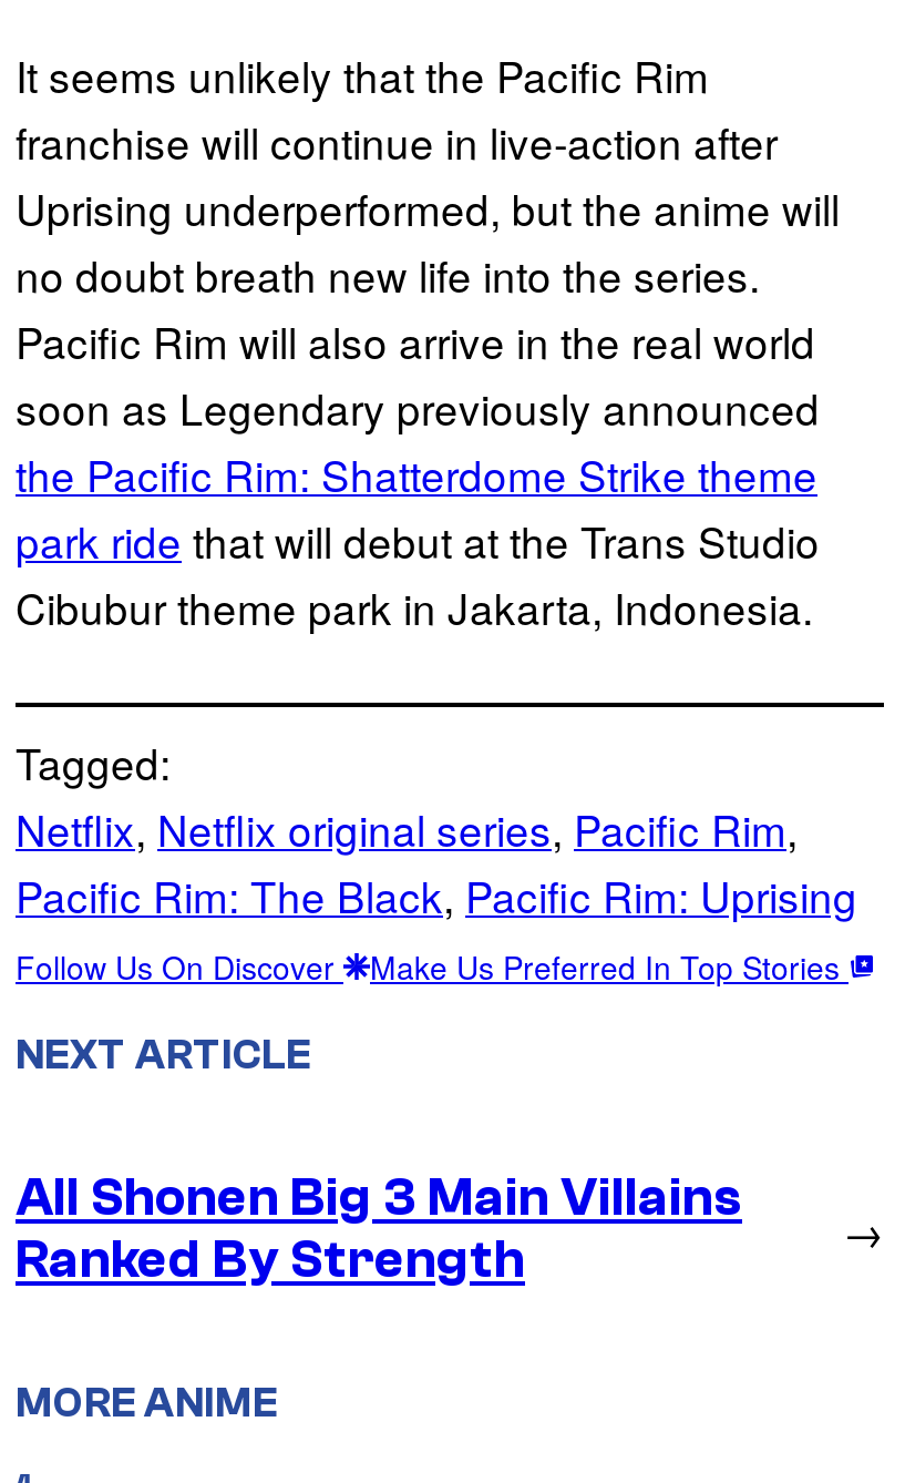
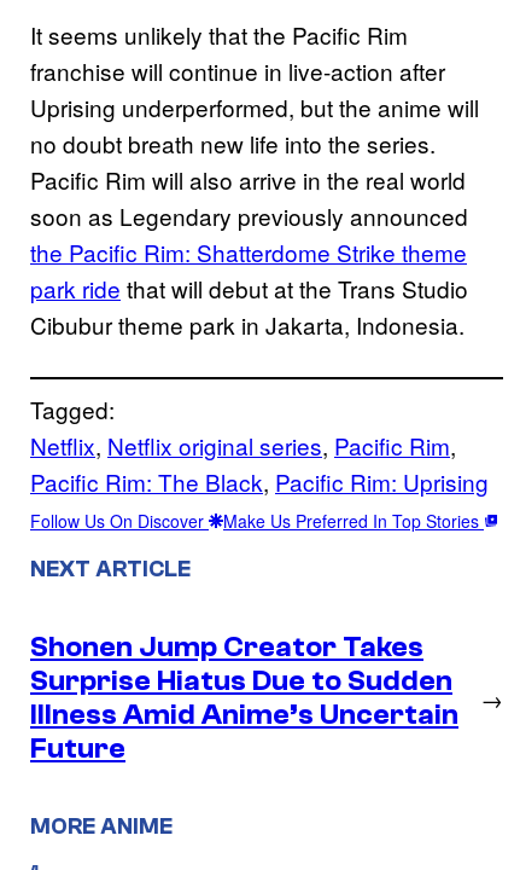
- All Shonen Big 3 Main Villains
- Ranked By Strength
+ Shonen Jump Creator Takes
+ Surprise Hiatus Due to Sudden
+ Illness Amid Anime’s Uncertain
+ Future
